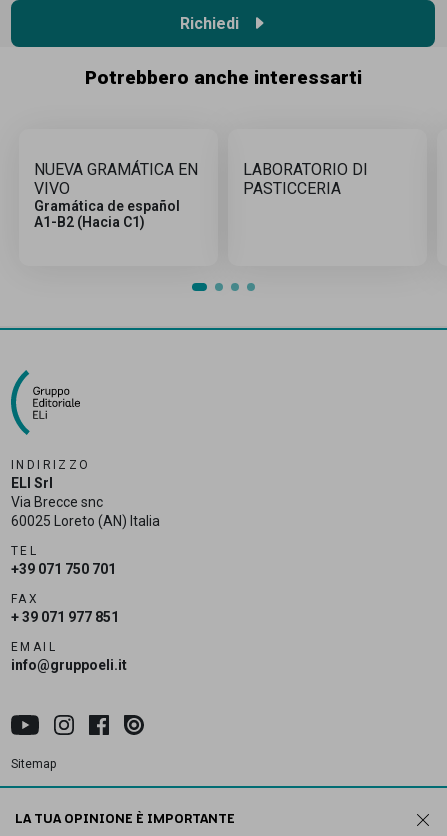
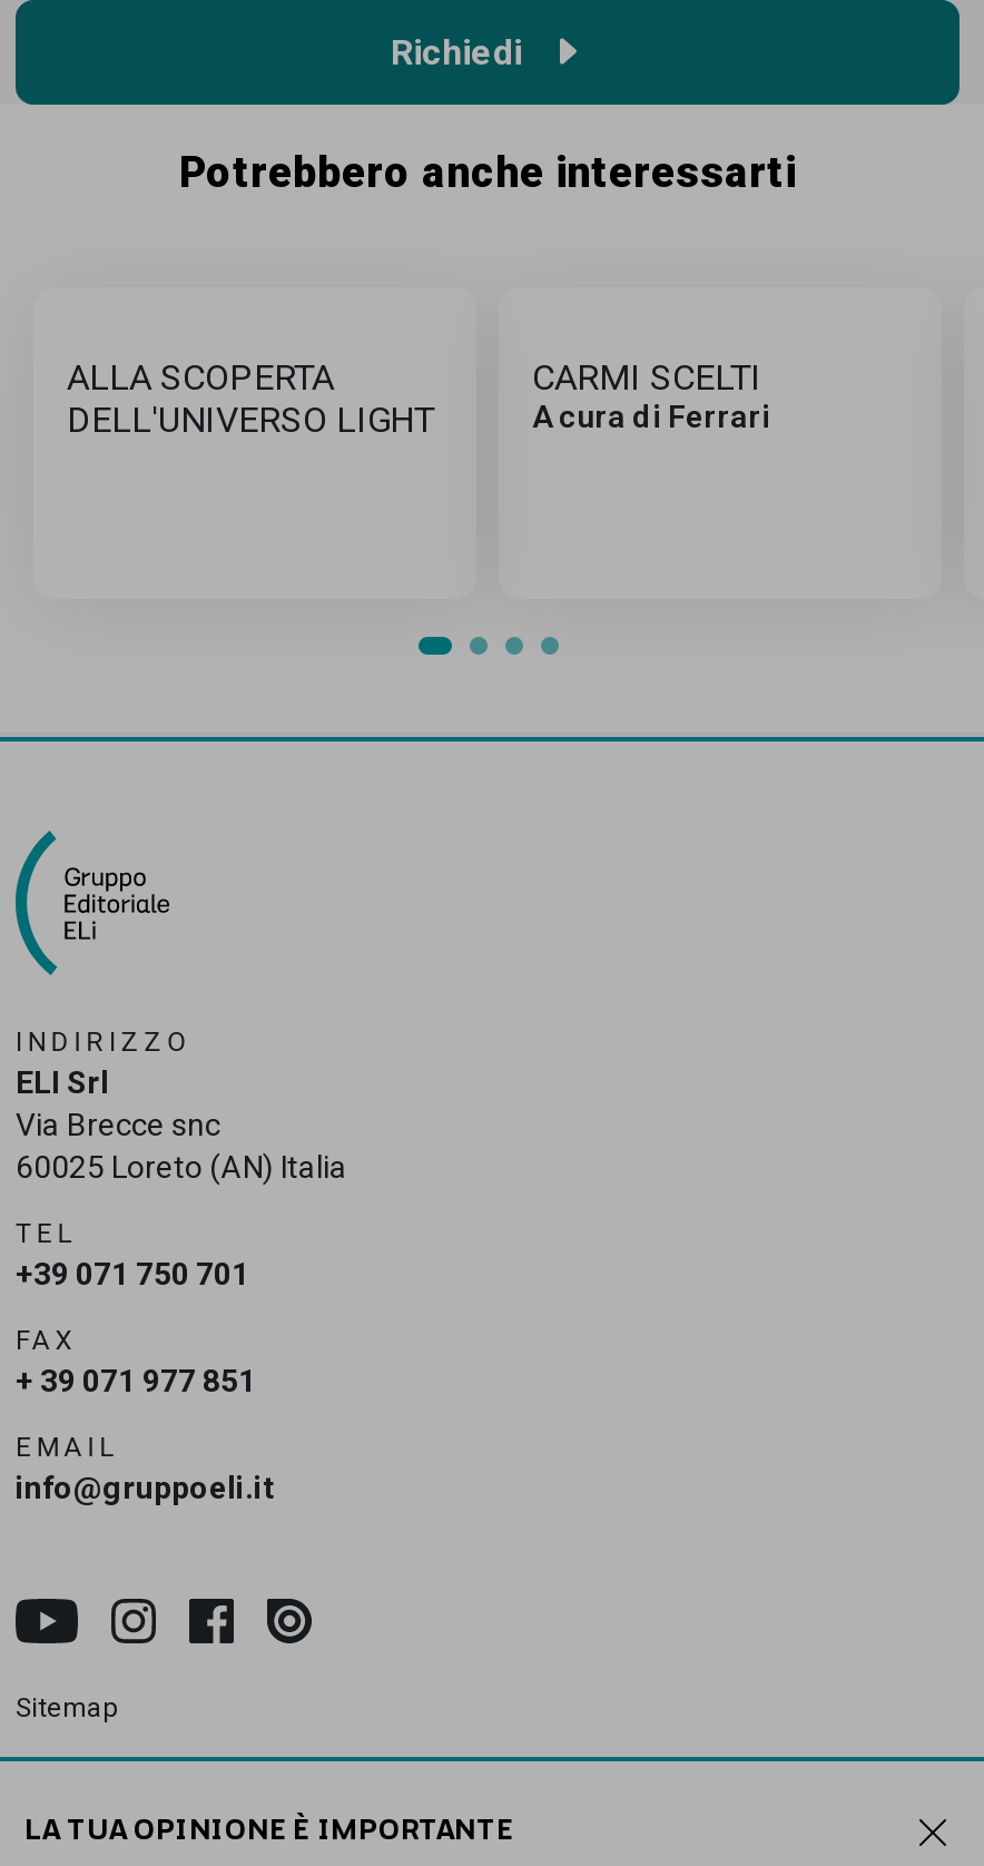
- NUEVA GRAMÁTICA EN
- VIVO
- Gramática de español
- A1-B2 (Hacia C1)
+ ALLA SCOPERTA
+ DELL'UNIVERSO LIGHT

- LABORATORIO DI
- PASTICCERIA
+ CARMI SCELTI
+ A cura di Ferrari
